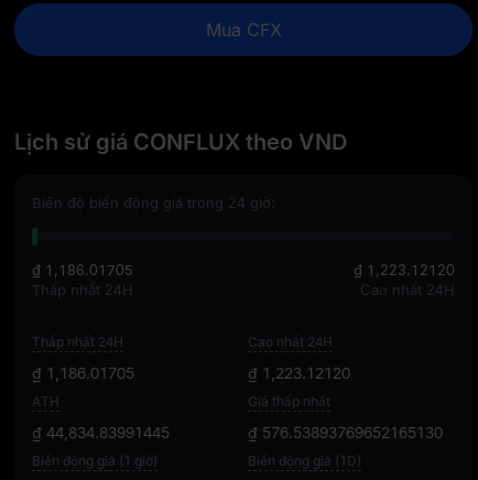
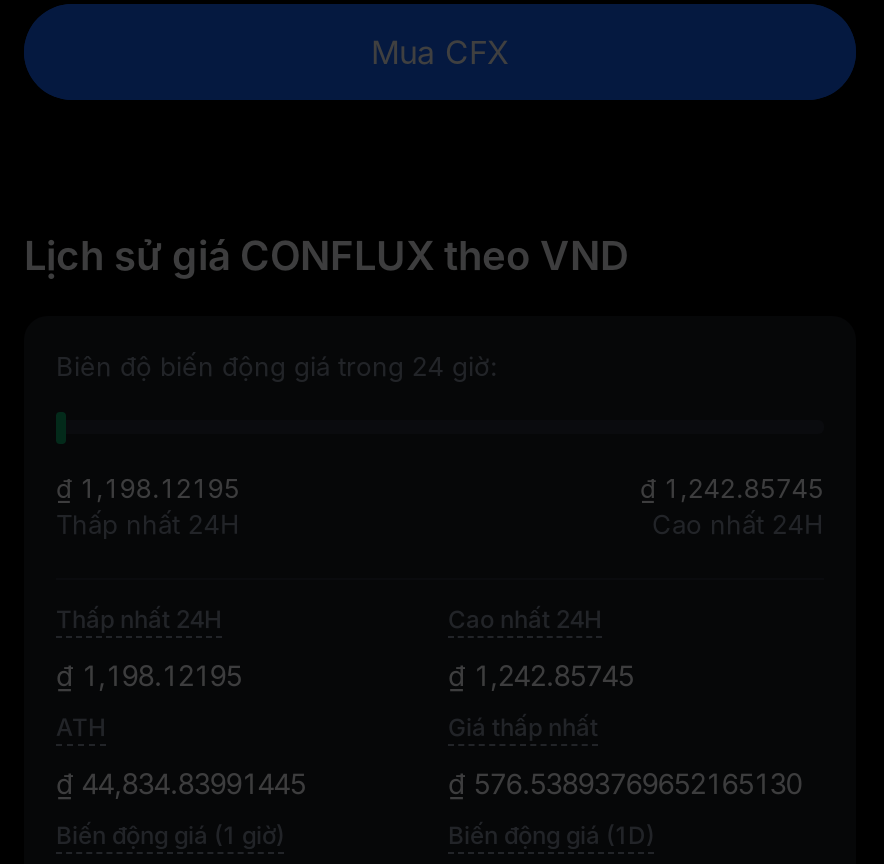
- ₫ 1,186.01705
+ ₫ 1,198.12195

- ₫ 1,223.12120
+ ₫ 1,242.85745

- ₫ 1,186.01705
+ ₫ 1,198.12195

- ₫ 1,223.12120
+ ₫ 1,242.85745
